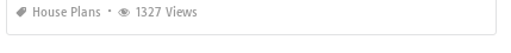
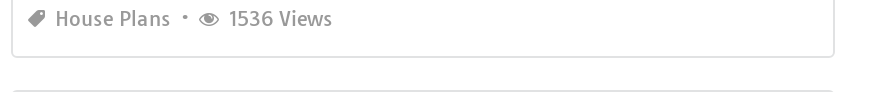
- 1327 Views
+ 1536 Views
